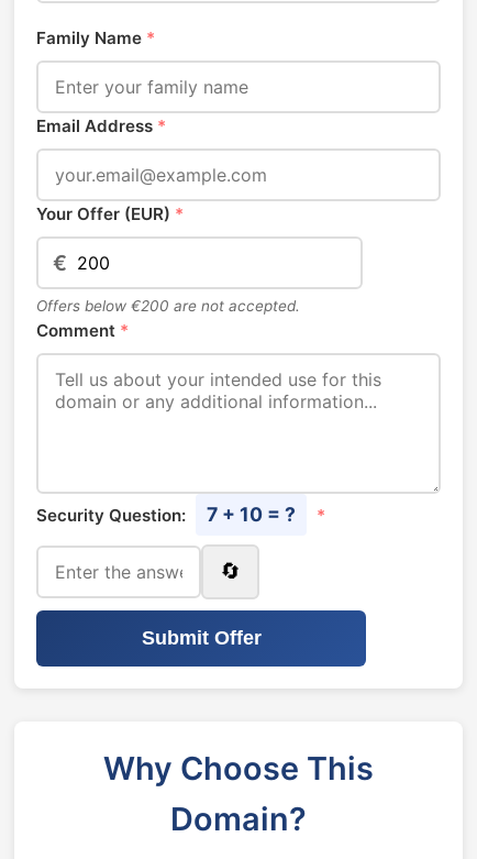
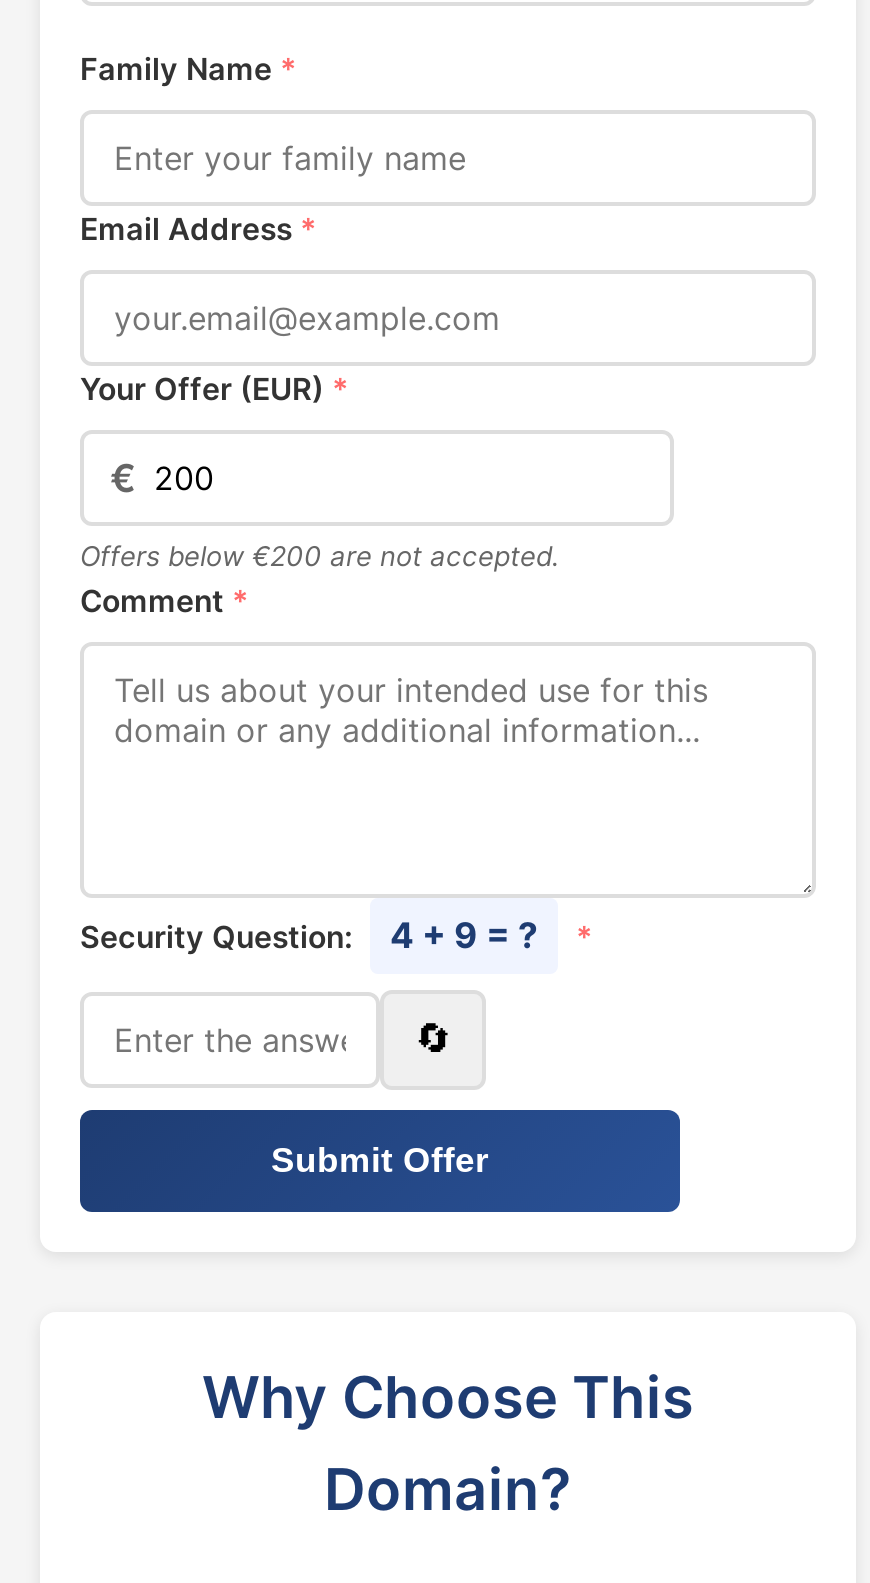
- 7 + 10 = ?
+ 4 + 9 = ?
